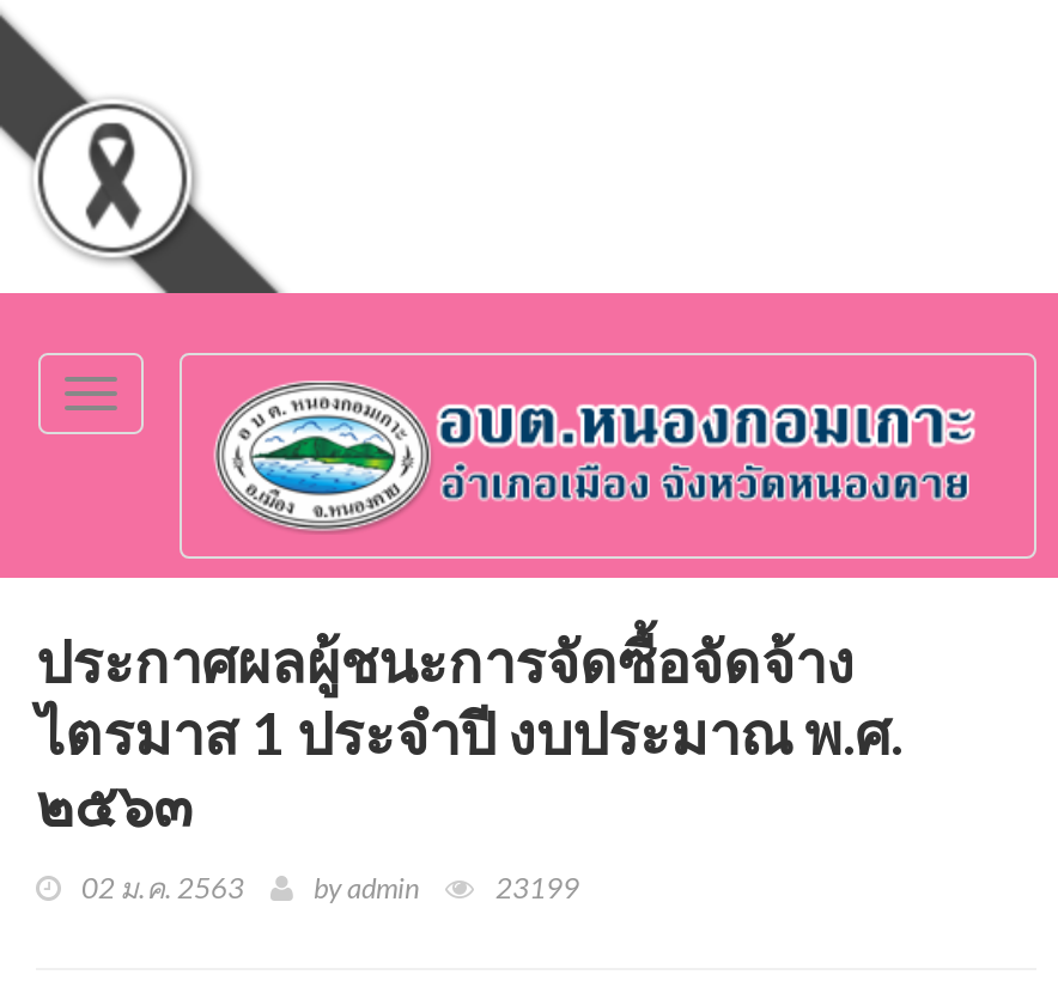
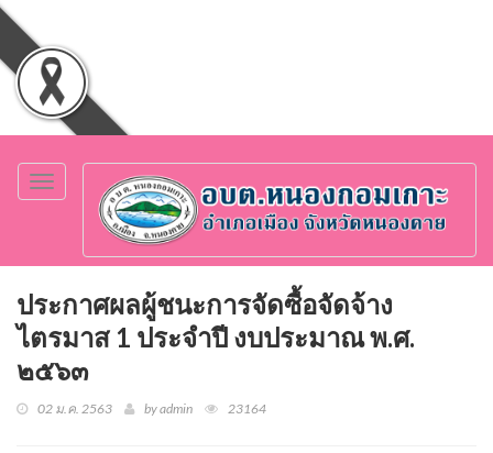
- 23199
+ 23164
